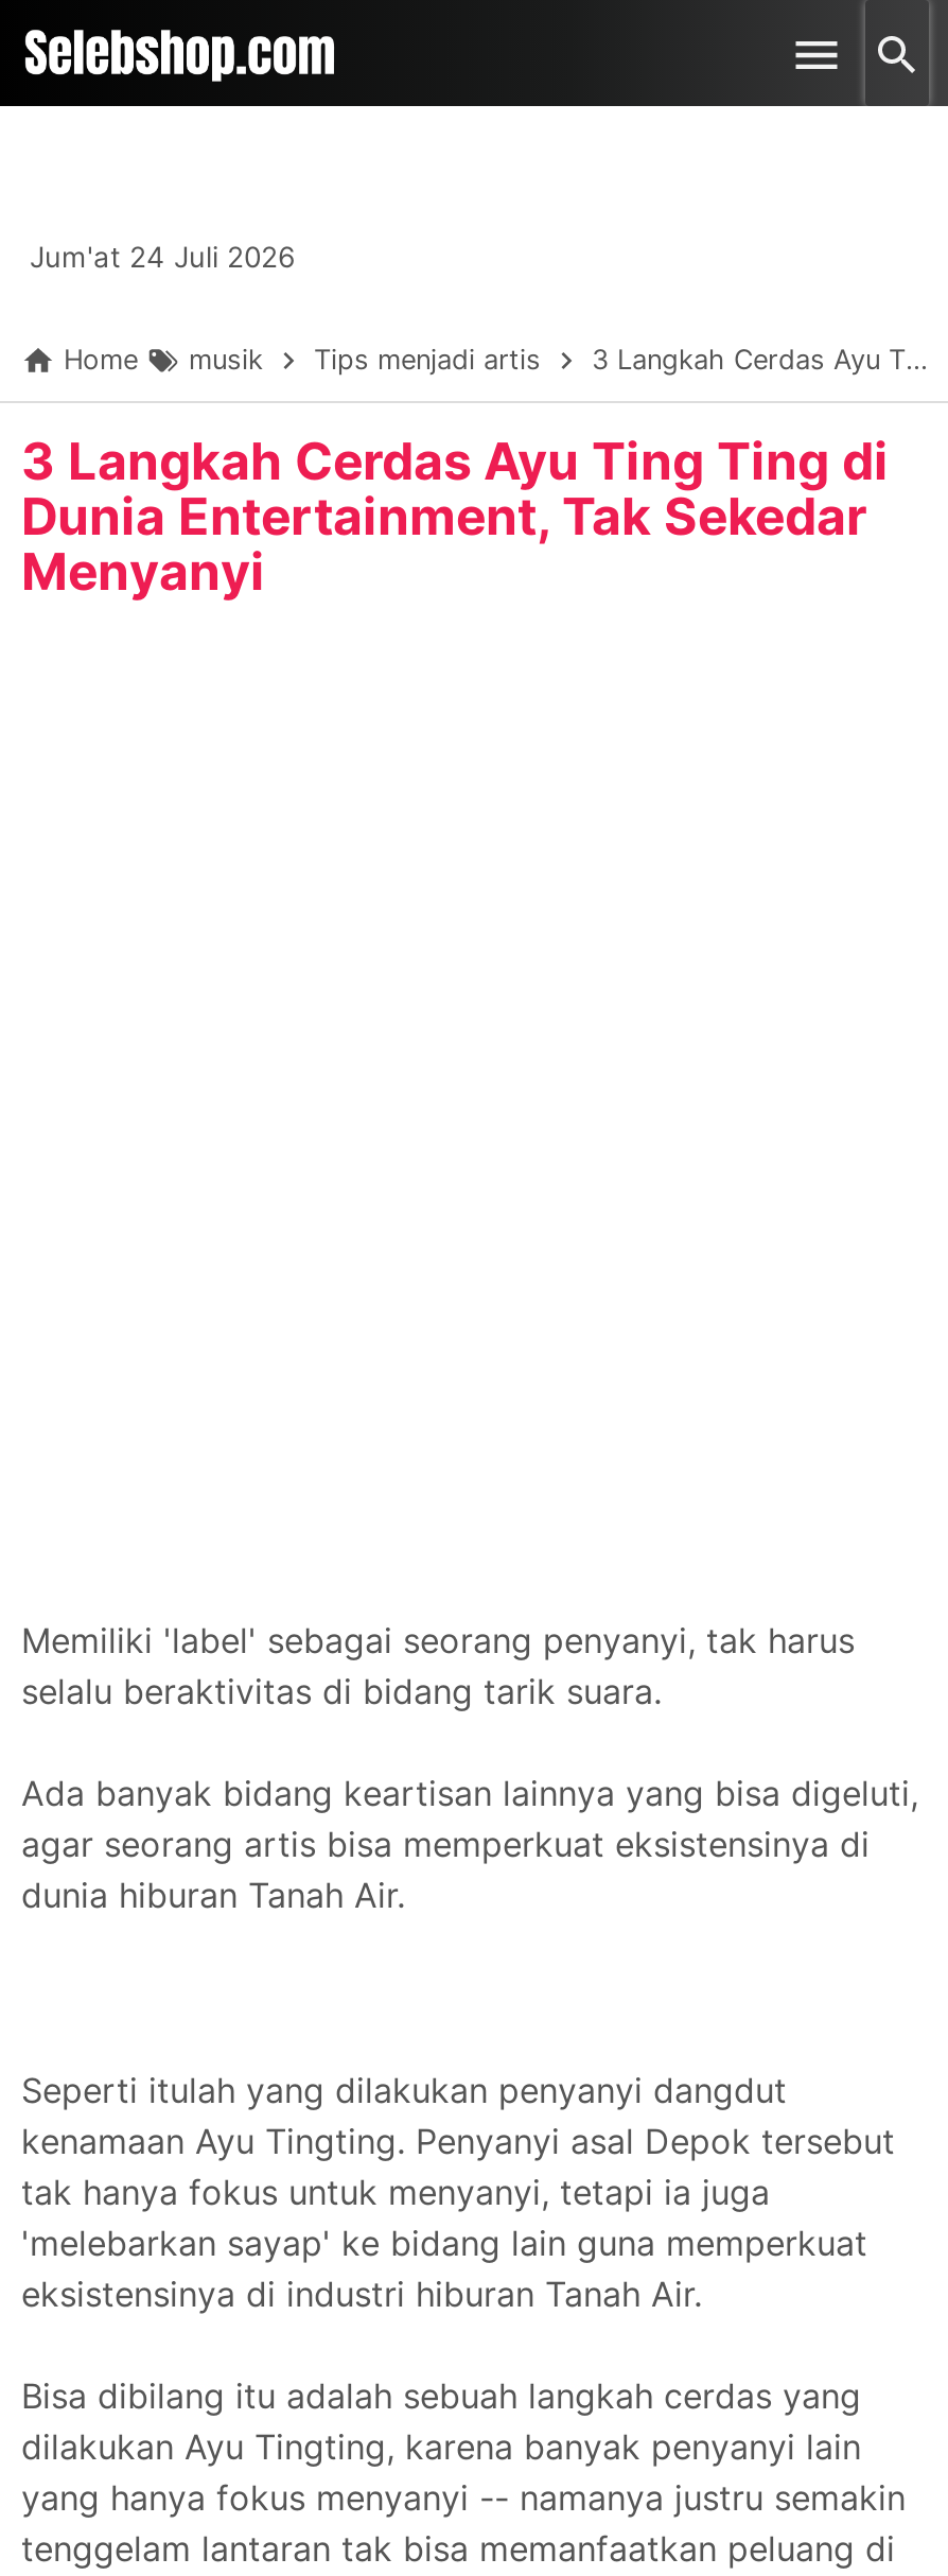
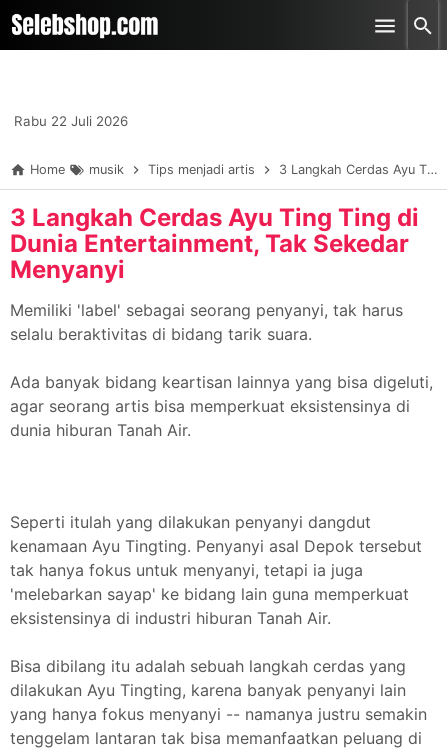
- Jum'at 24 Juli 2026
+ Rabu 22 Juli 2026
